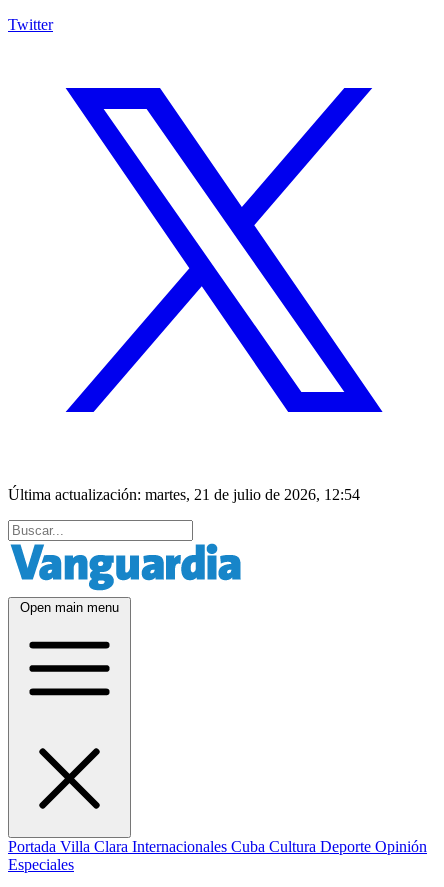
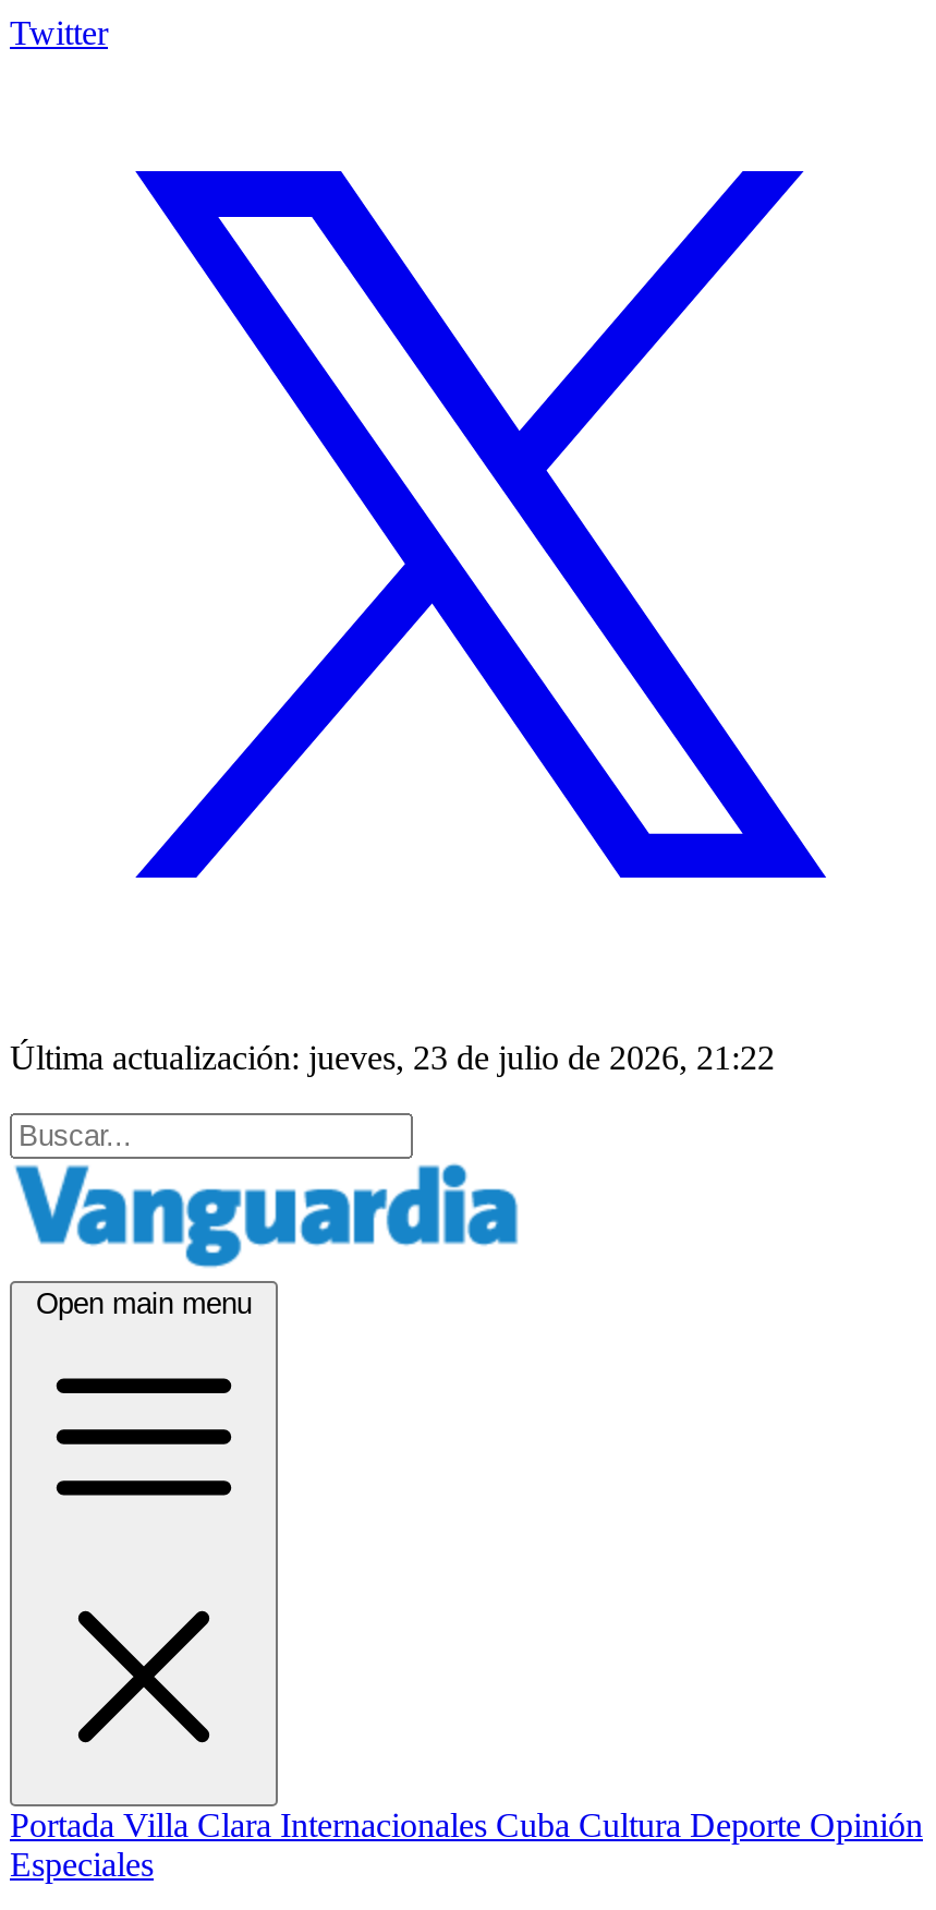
- Última actualización: martes, 21 de julio de 2026, 12:54
+ Última actualización: jueves, 23 de julio de 2026, 21:22
